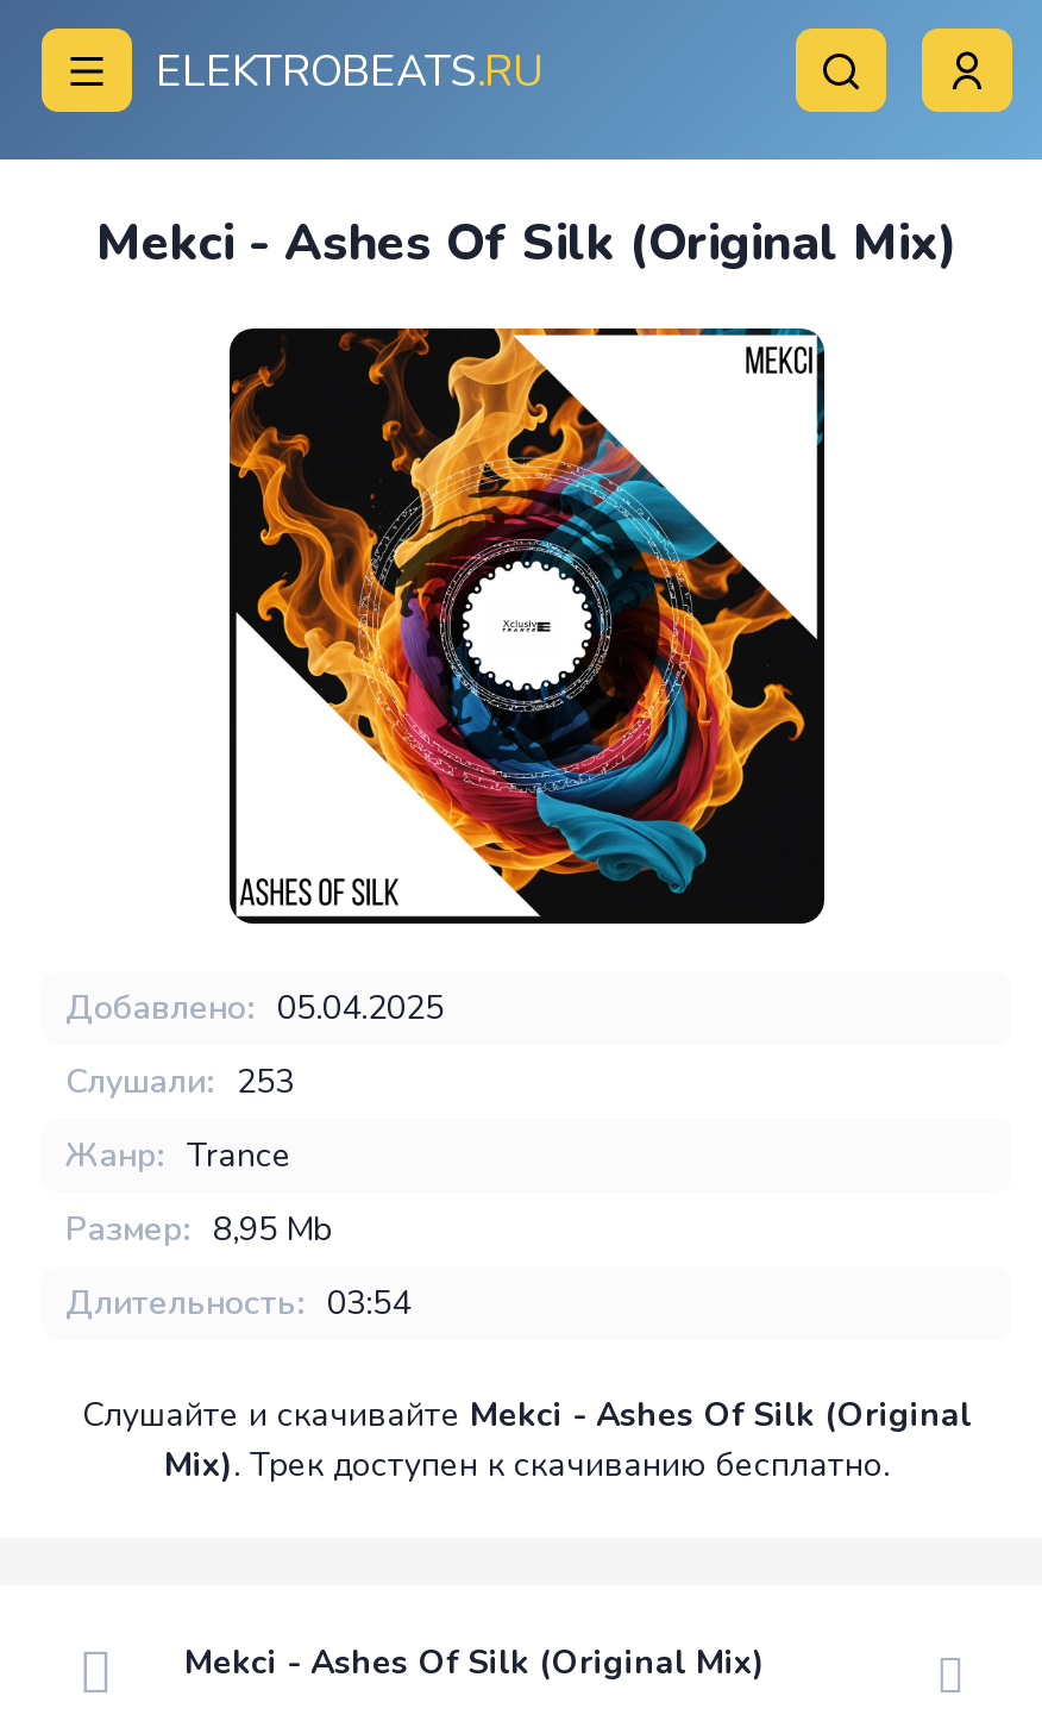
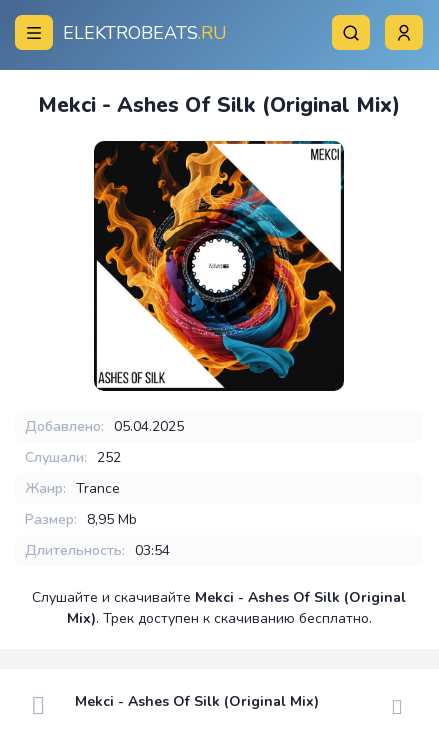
- Слушали: 253
+ Слушали: 252
